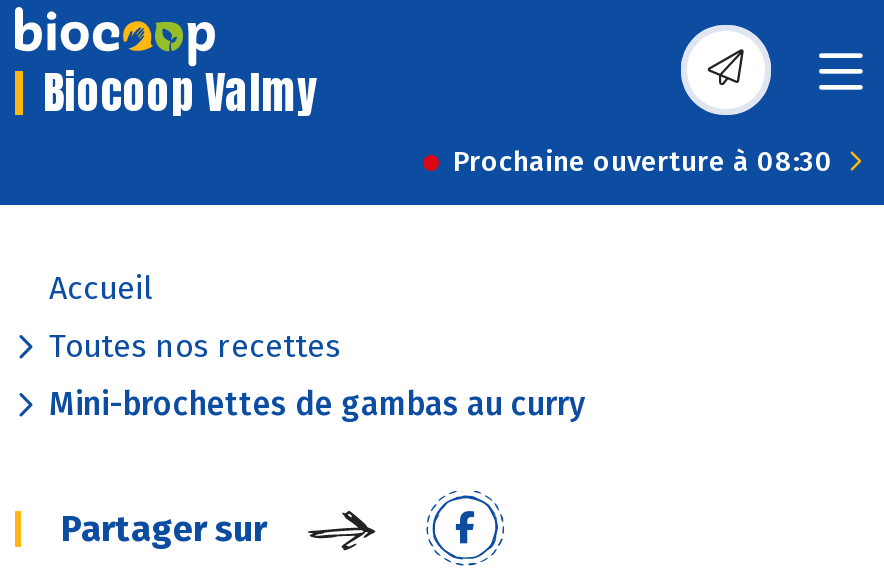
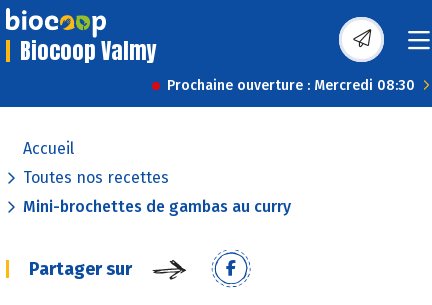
- Prochaine ouverture à 08:30
+ Prochaine ouverture : Mercredi 08:30
